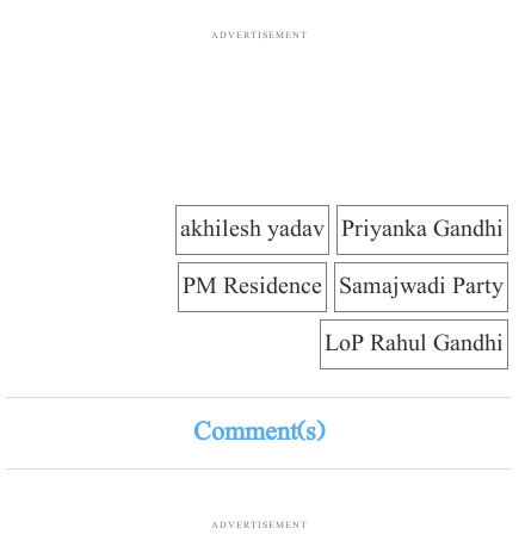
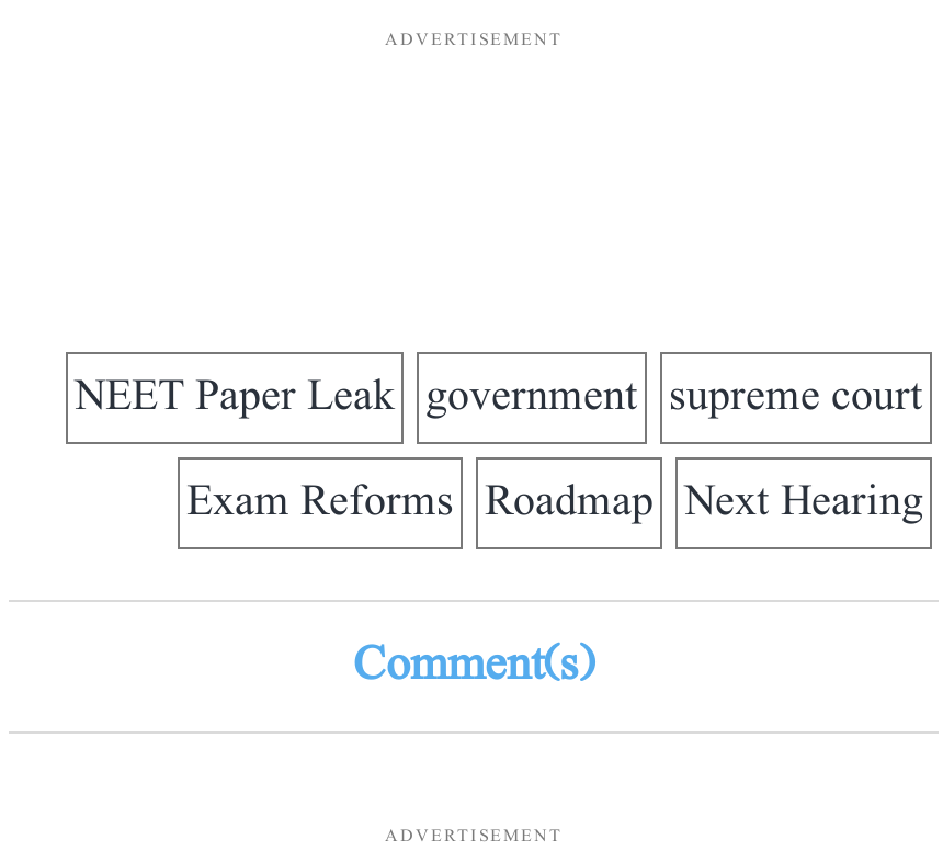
- Priyanka Gandhi
- akhilesh yadav
- Samajwadi Party
- PM Residence
- LoP Rahul Gandhi
+ supreme court
+ government
+ NEET Paper Leak
+ Next Hearing
+ Roadmap
+ Exam Reforms
